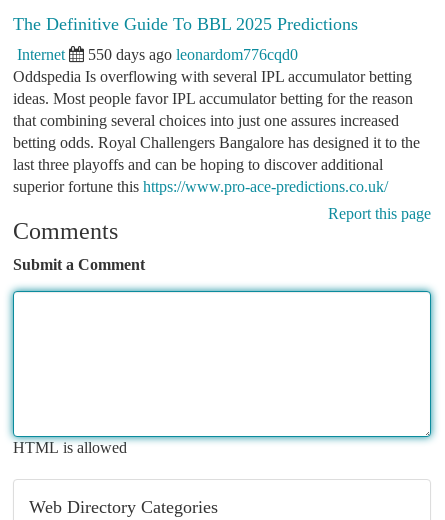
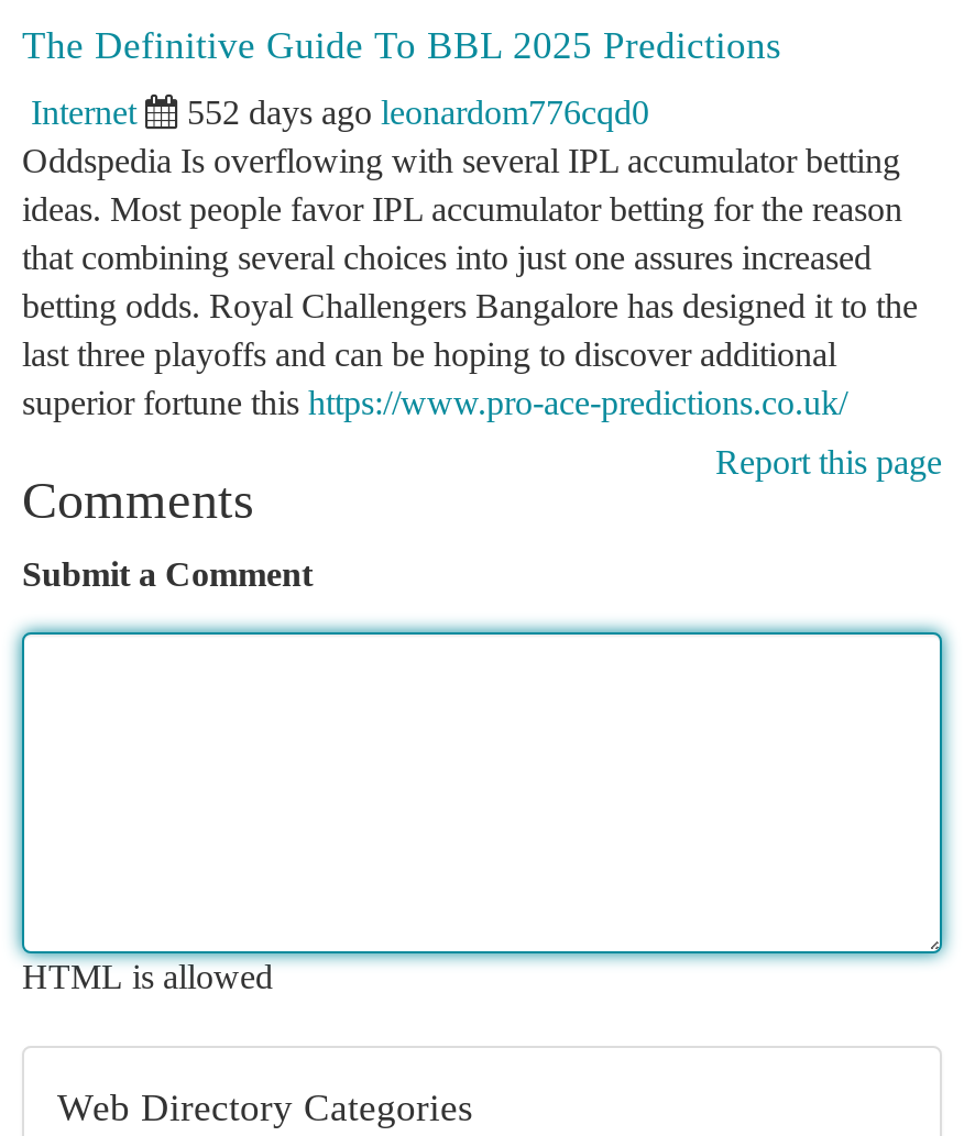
- 550 days ago leonardom776cqd0
+ 552 days ago leonardom776cqd0
